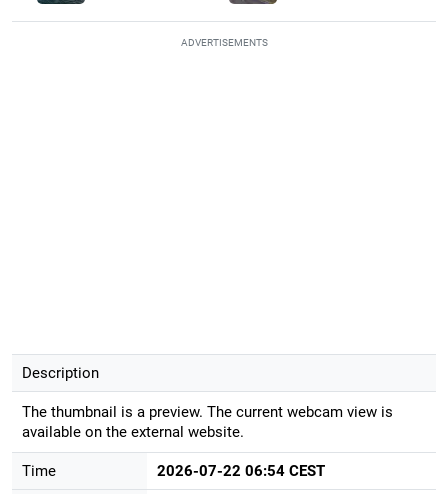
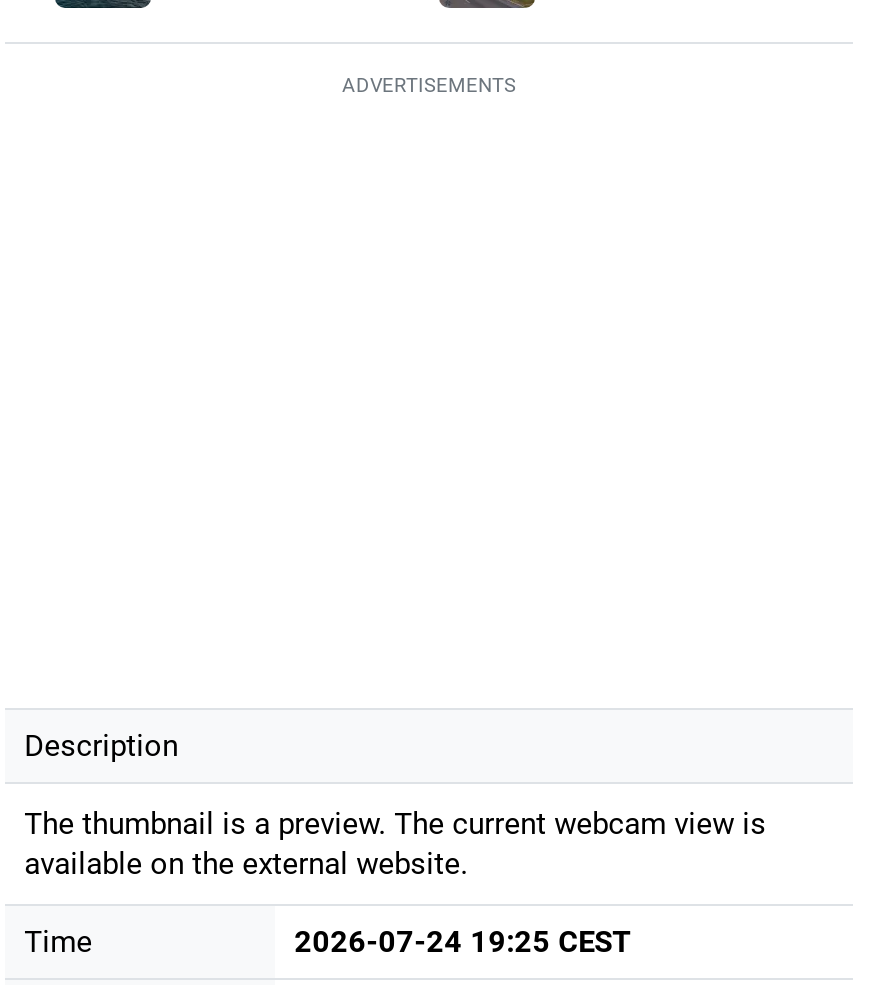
- 2026-07-22 06:54 CEST
+ 2026-07-24 19:25 CEST
